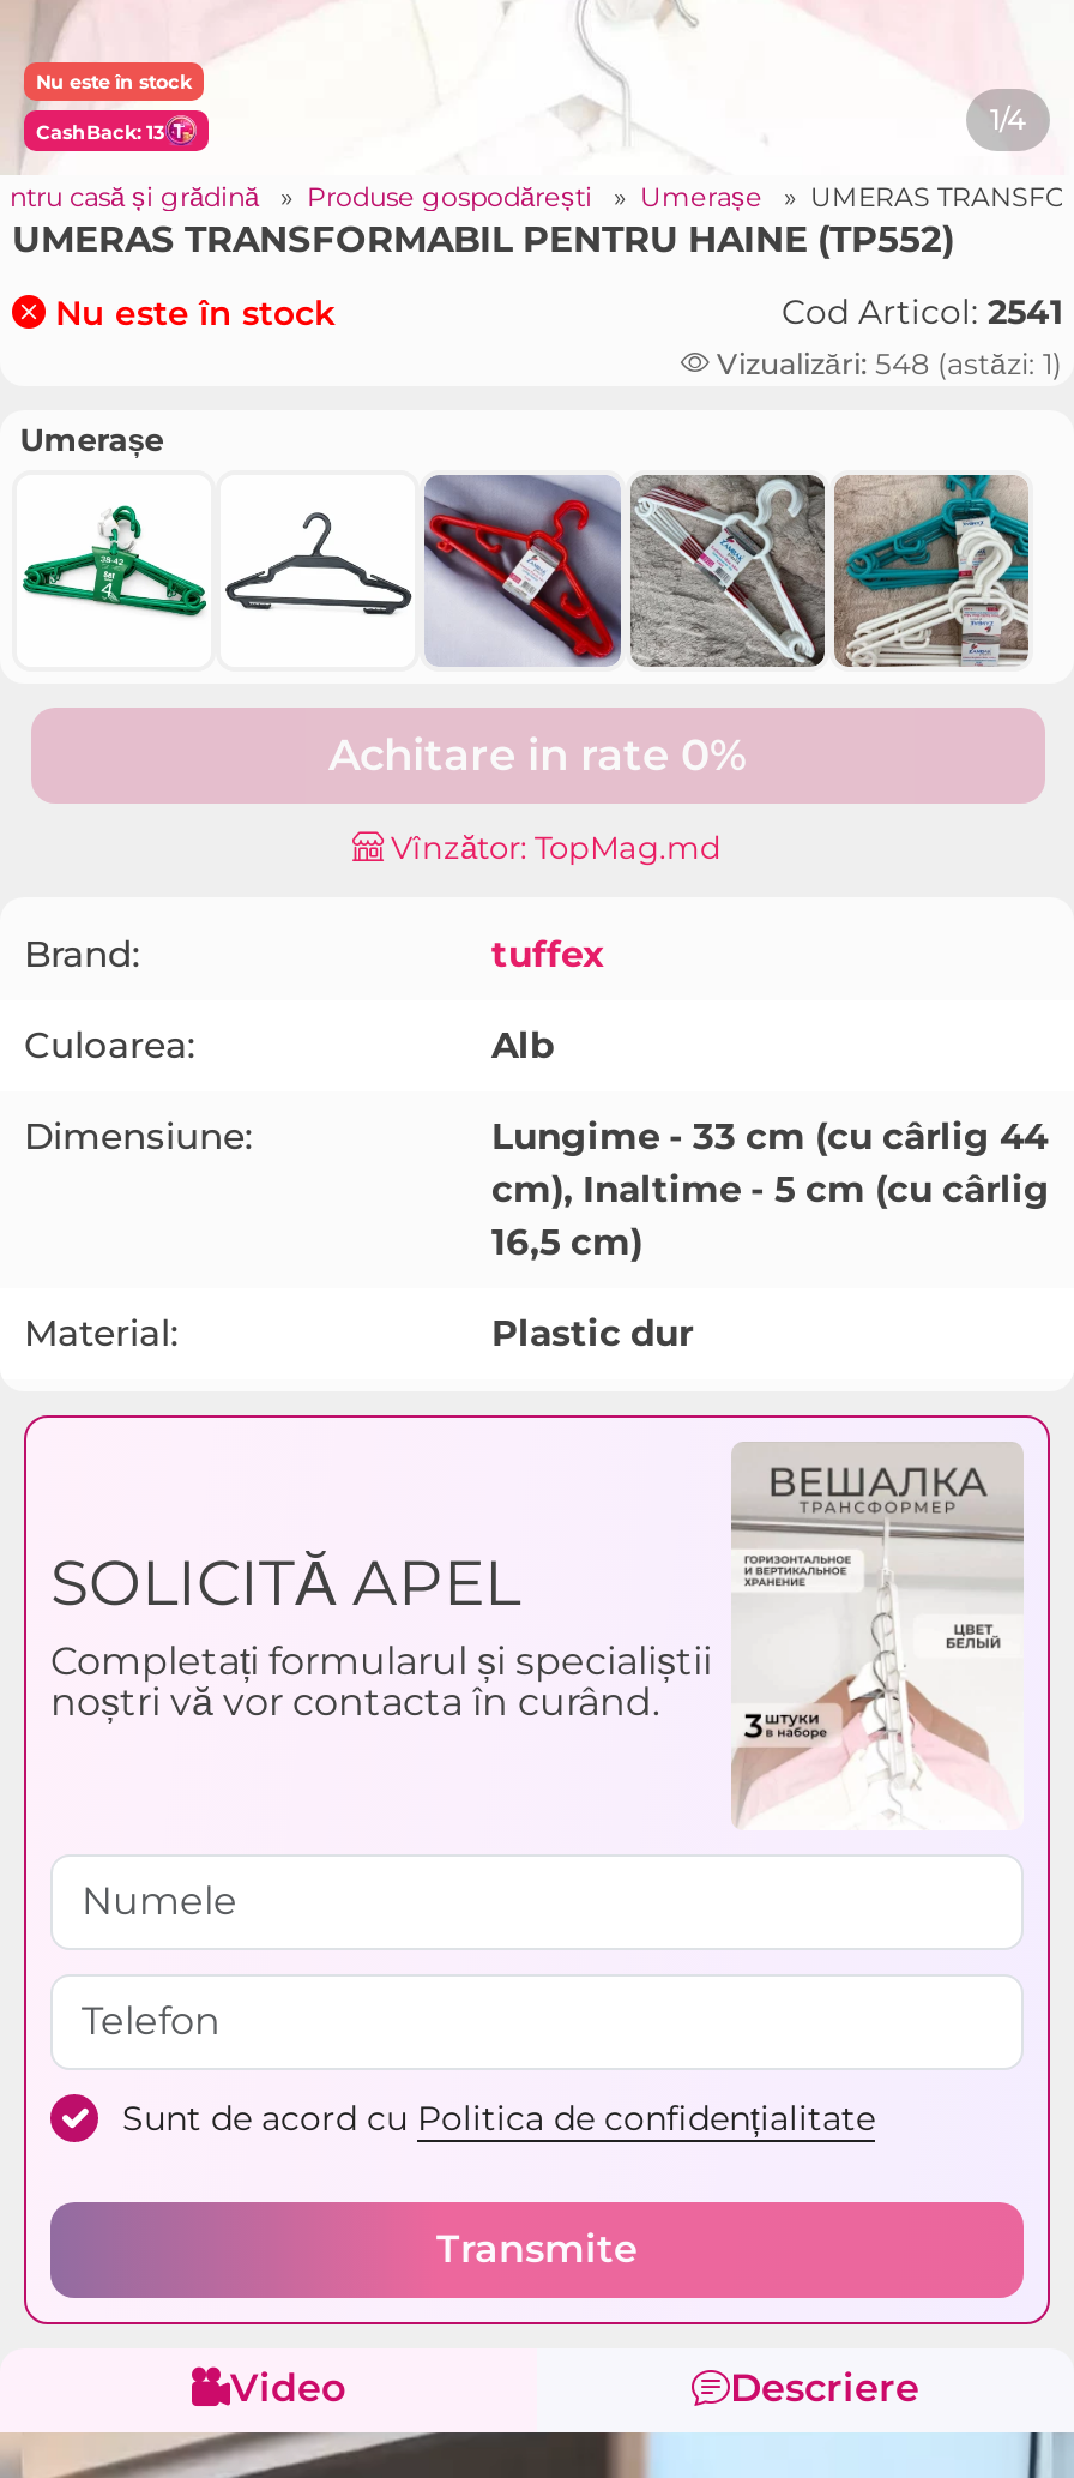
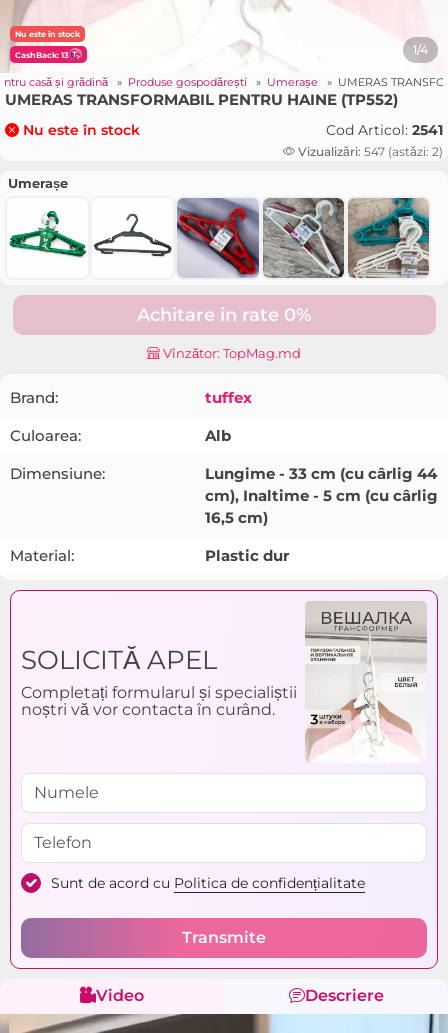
- Vizualizări: 548 (astăzi: 1)
+ Vizualizări: 547 (astăzi: 2)
